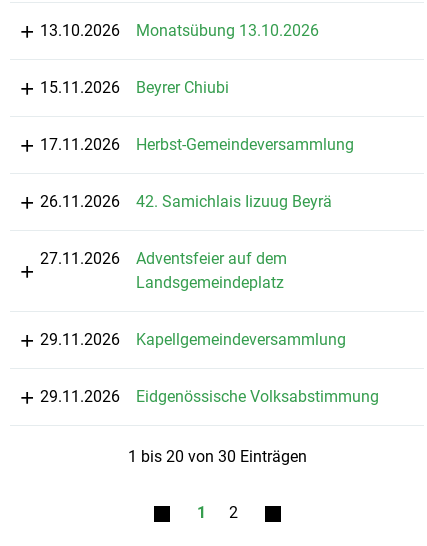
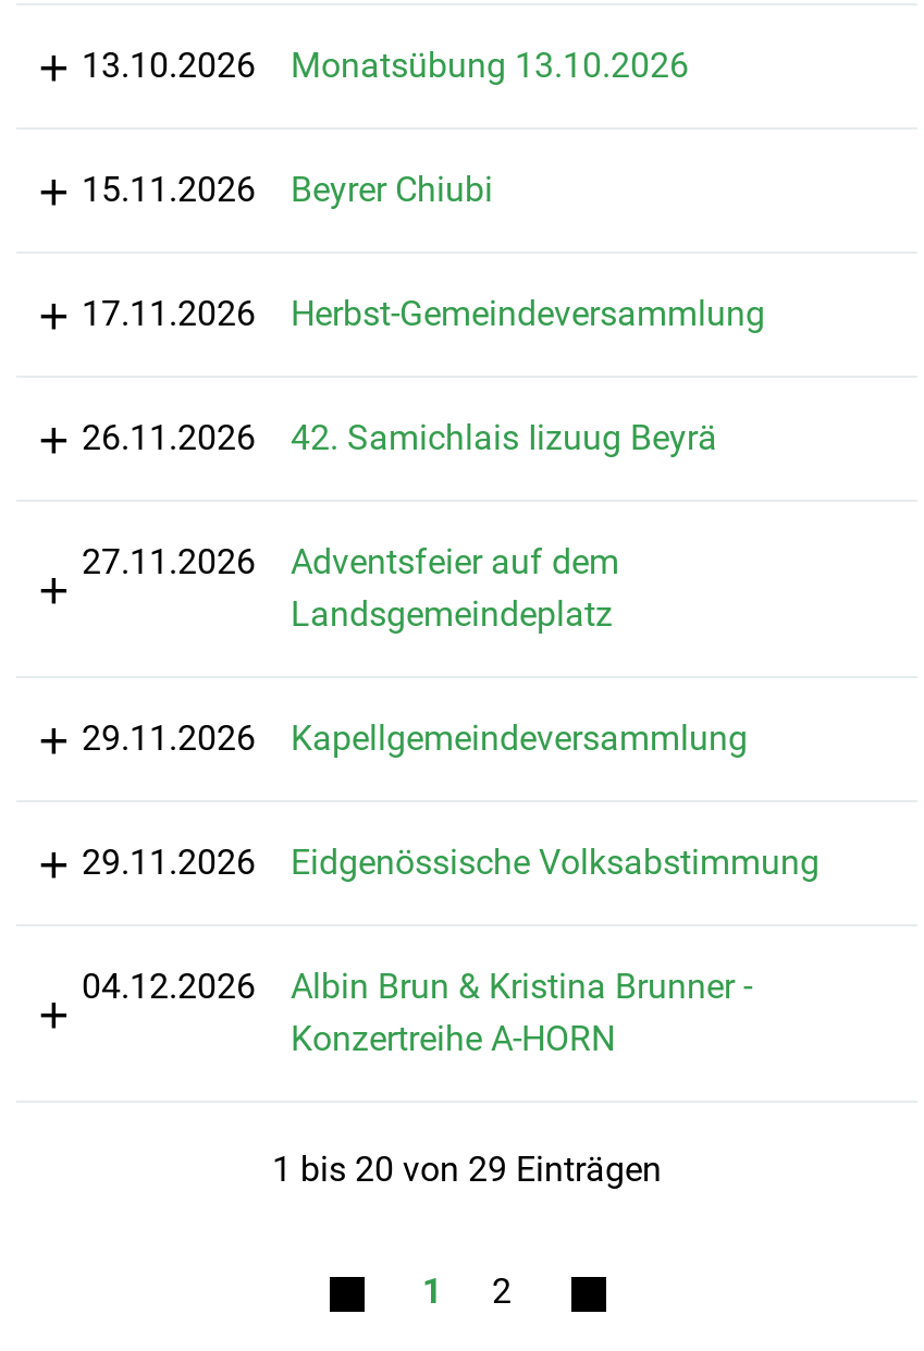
- 1 bis 20 von 30 Einträgen
+ 04.12.2026
+ Albin Brun & Kristina Brunner -
+ Konzertreihe A-HORN
+ 1 bis 20 von 29 Einträgen
